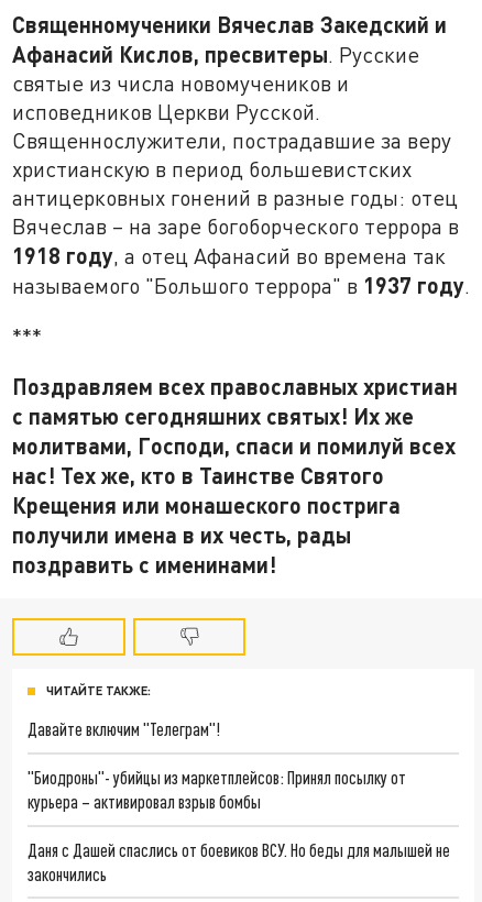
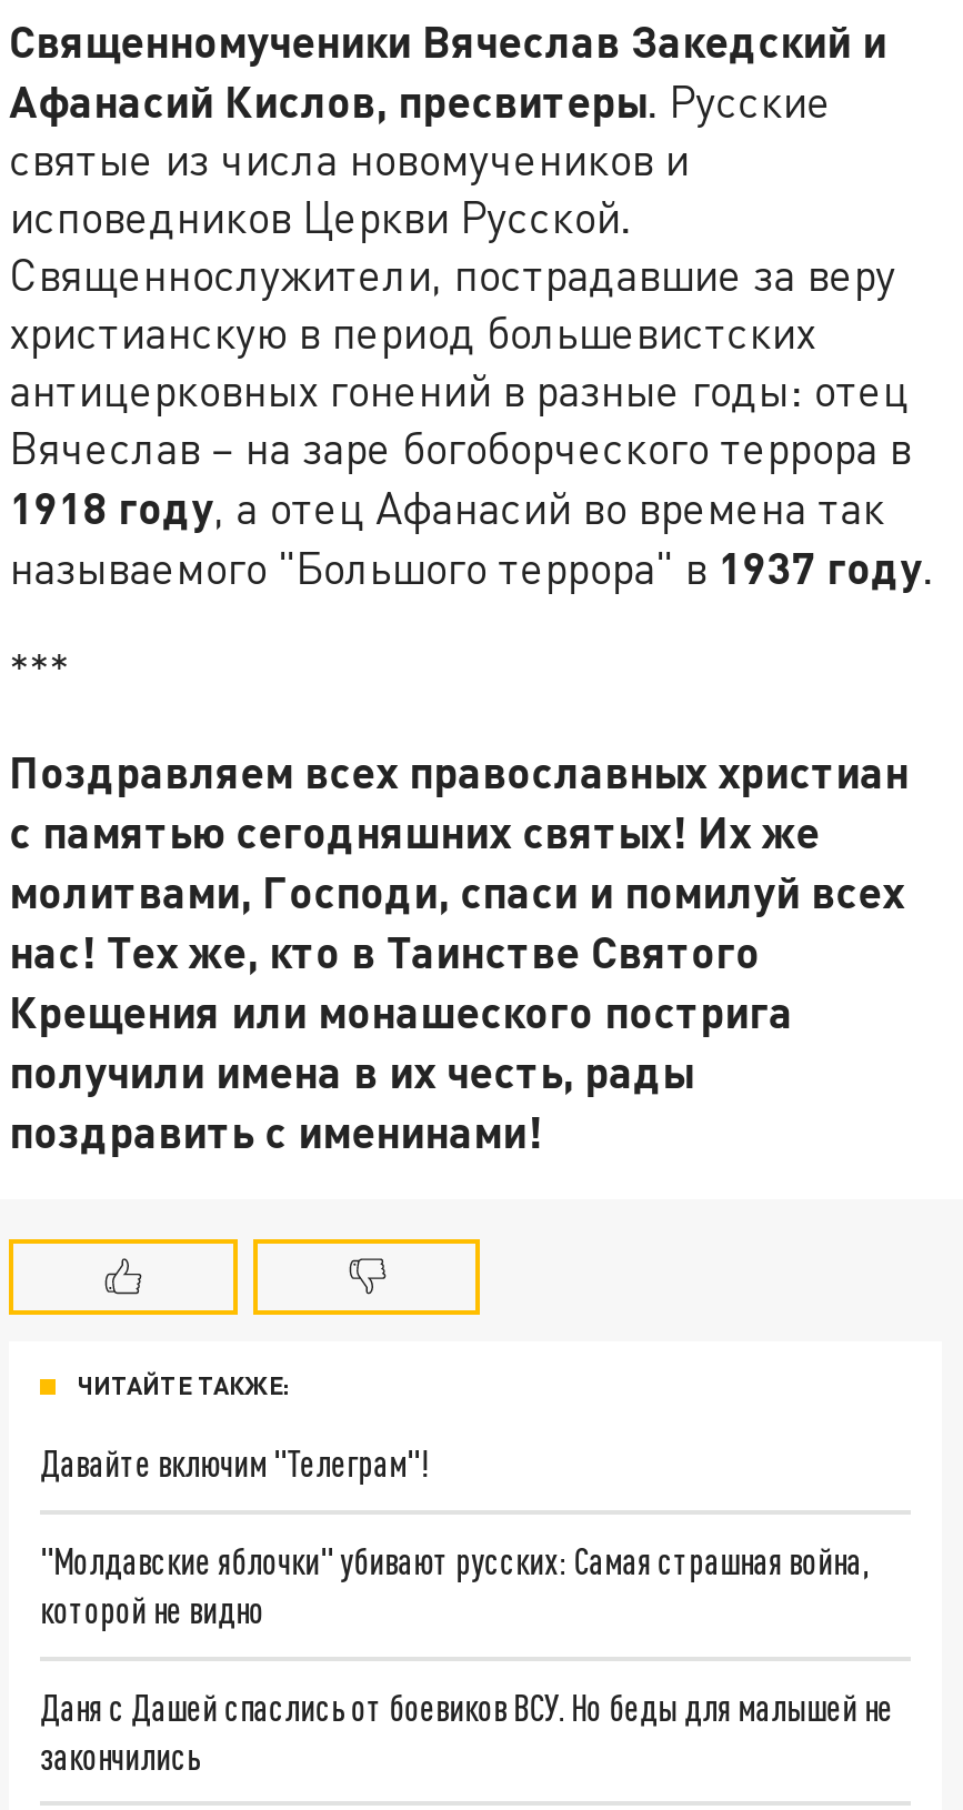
- "Биодроны"- убийцы из маркетплейсов: Принял посылку от
- курьера – активировал взрыв бомбы
+ "Молдавские яблочки" убивают русских: Самая страшная война,
+ которой не видно
